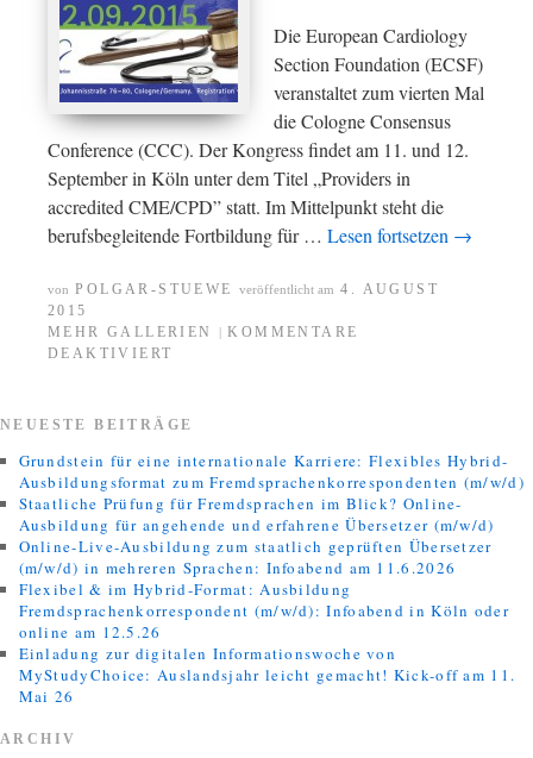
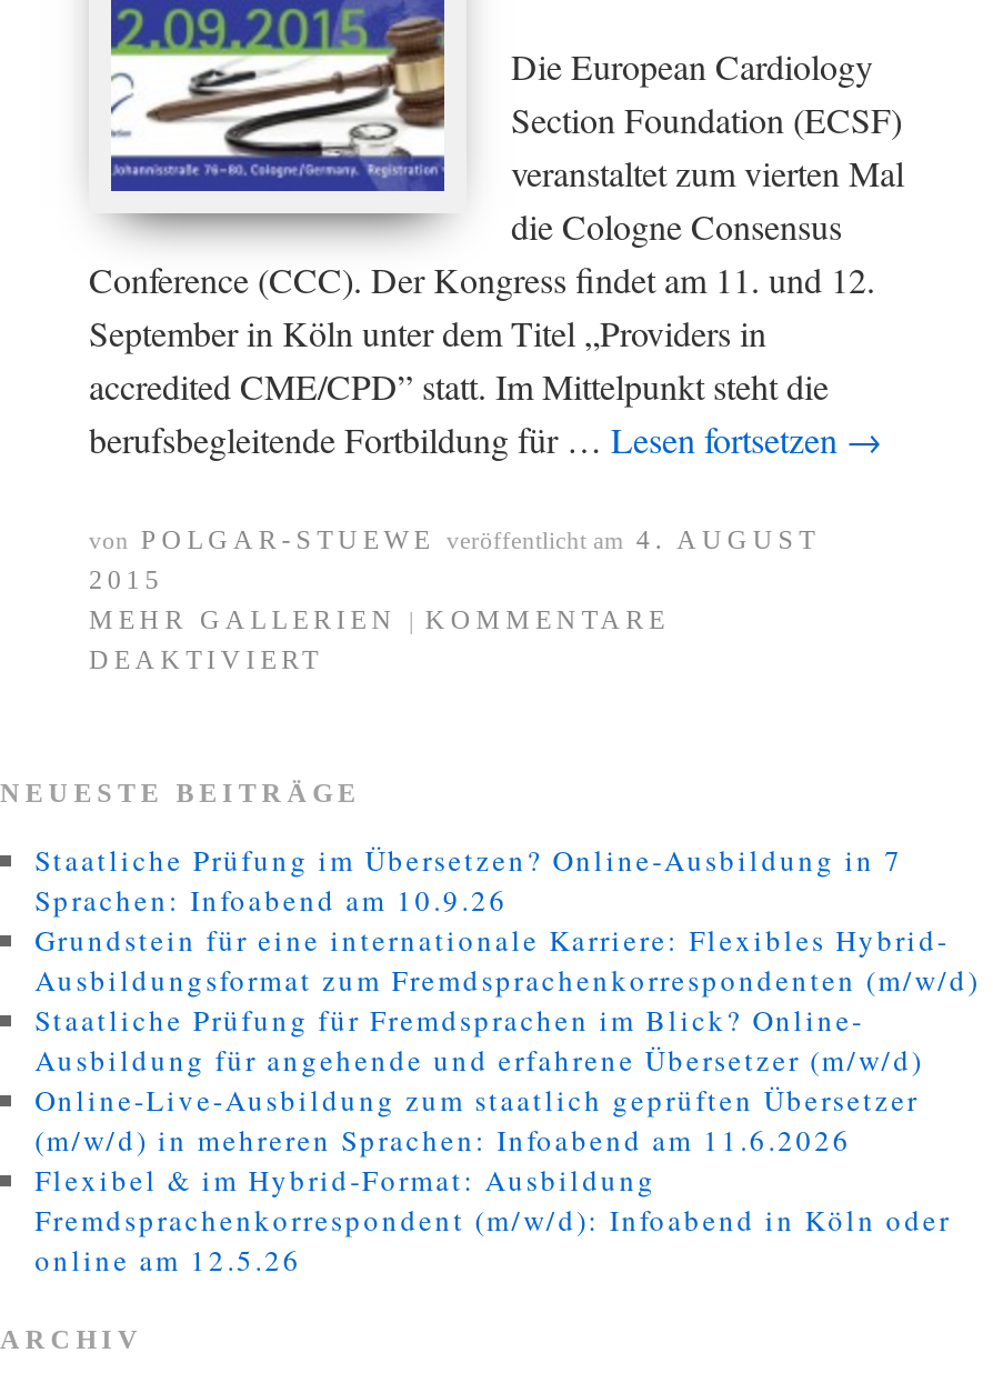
+ Staatliche Prüfung im Übersetzen? Online-Ausbildung in 7
+ Sprachen: Infoabend am 10.9.26

moved down: Grundstein für eine internationale Karriere: Flexibles Hybrid- | Ausbildungsformat zum Fremdsprachenkorrespondenten (m/w/d) | Staatliche Prüfung für Fremdsprachen im Blick? Online- | ... | Fremdsprachenkorrespondent (m/w/d): Infoabend in Köln oder | online am 12.5.26

- Einladung zur digitalen Informationswoche von
- MyStudyChoice: Auslandsjahr leicht gemacht! Kick-off am 11.
- Mai 26
